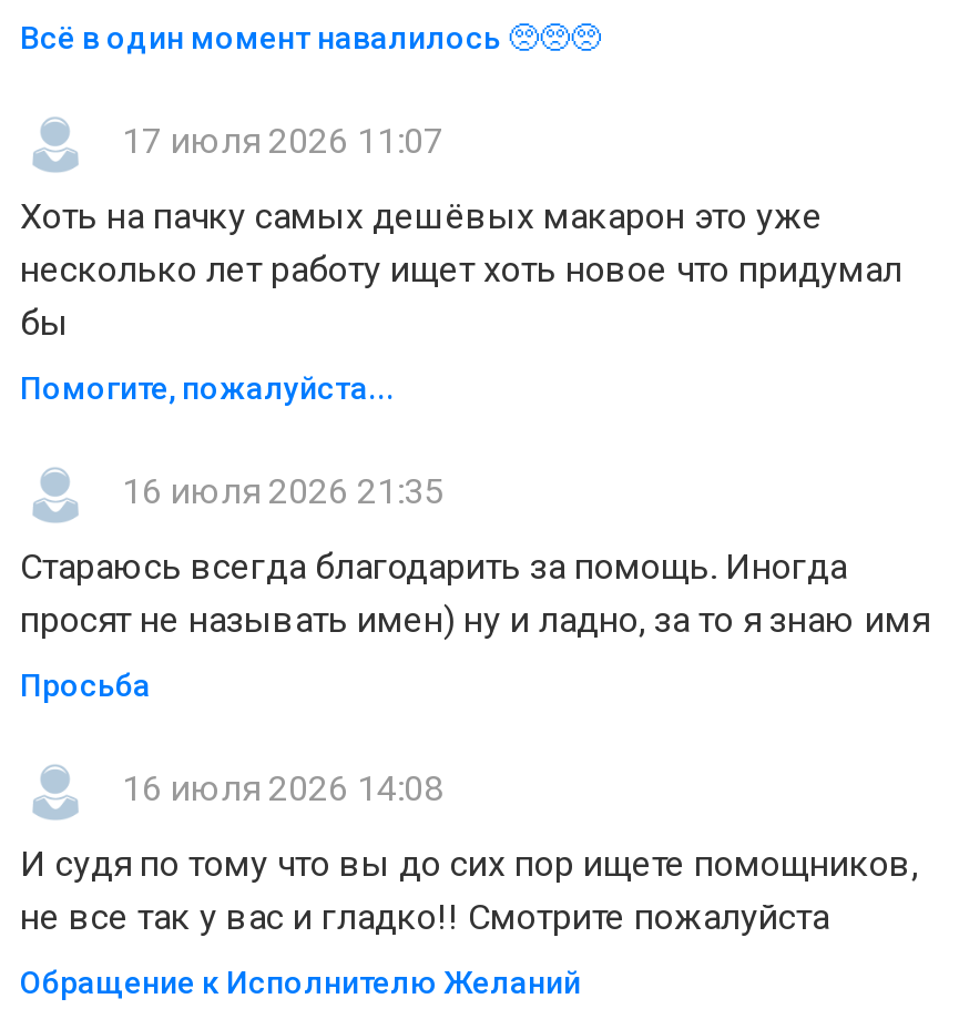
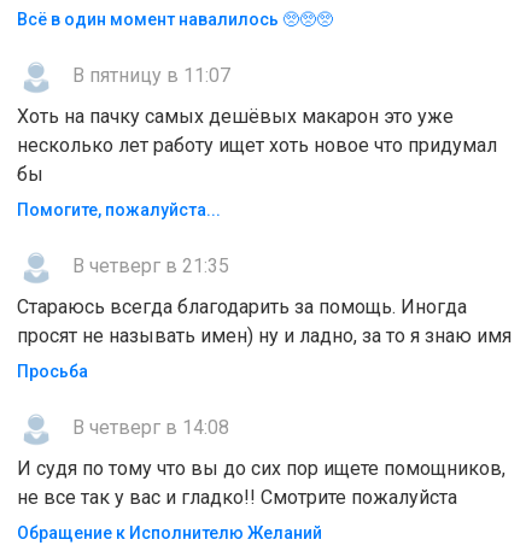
- 17 июля 2026 11:07
+ В пятницу в 11:07

- 16 июля 2026 21:35
+ В четверг в 21:35

- 16 июля 2026 14:08
+ В четверг в 14:08
